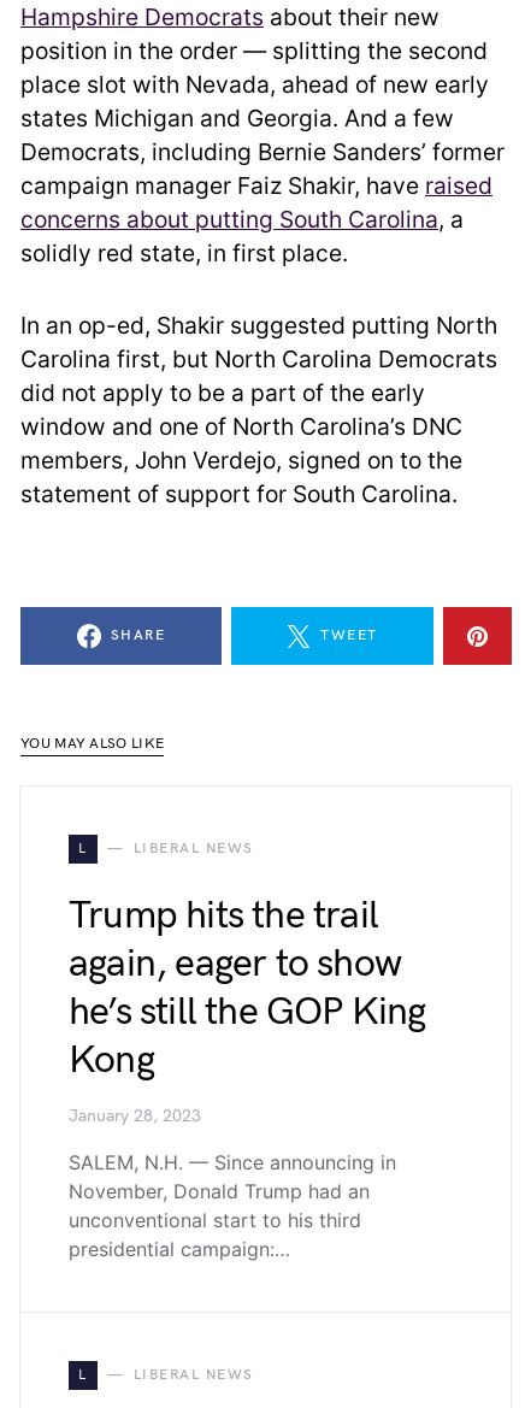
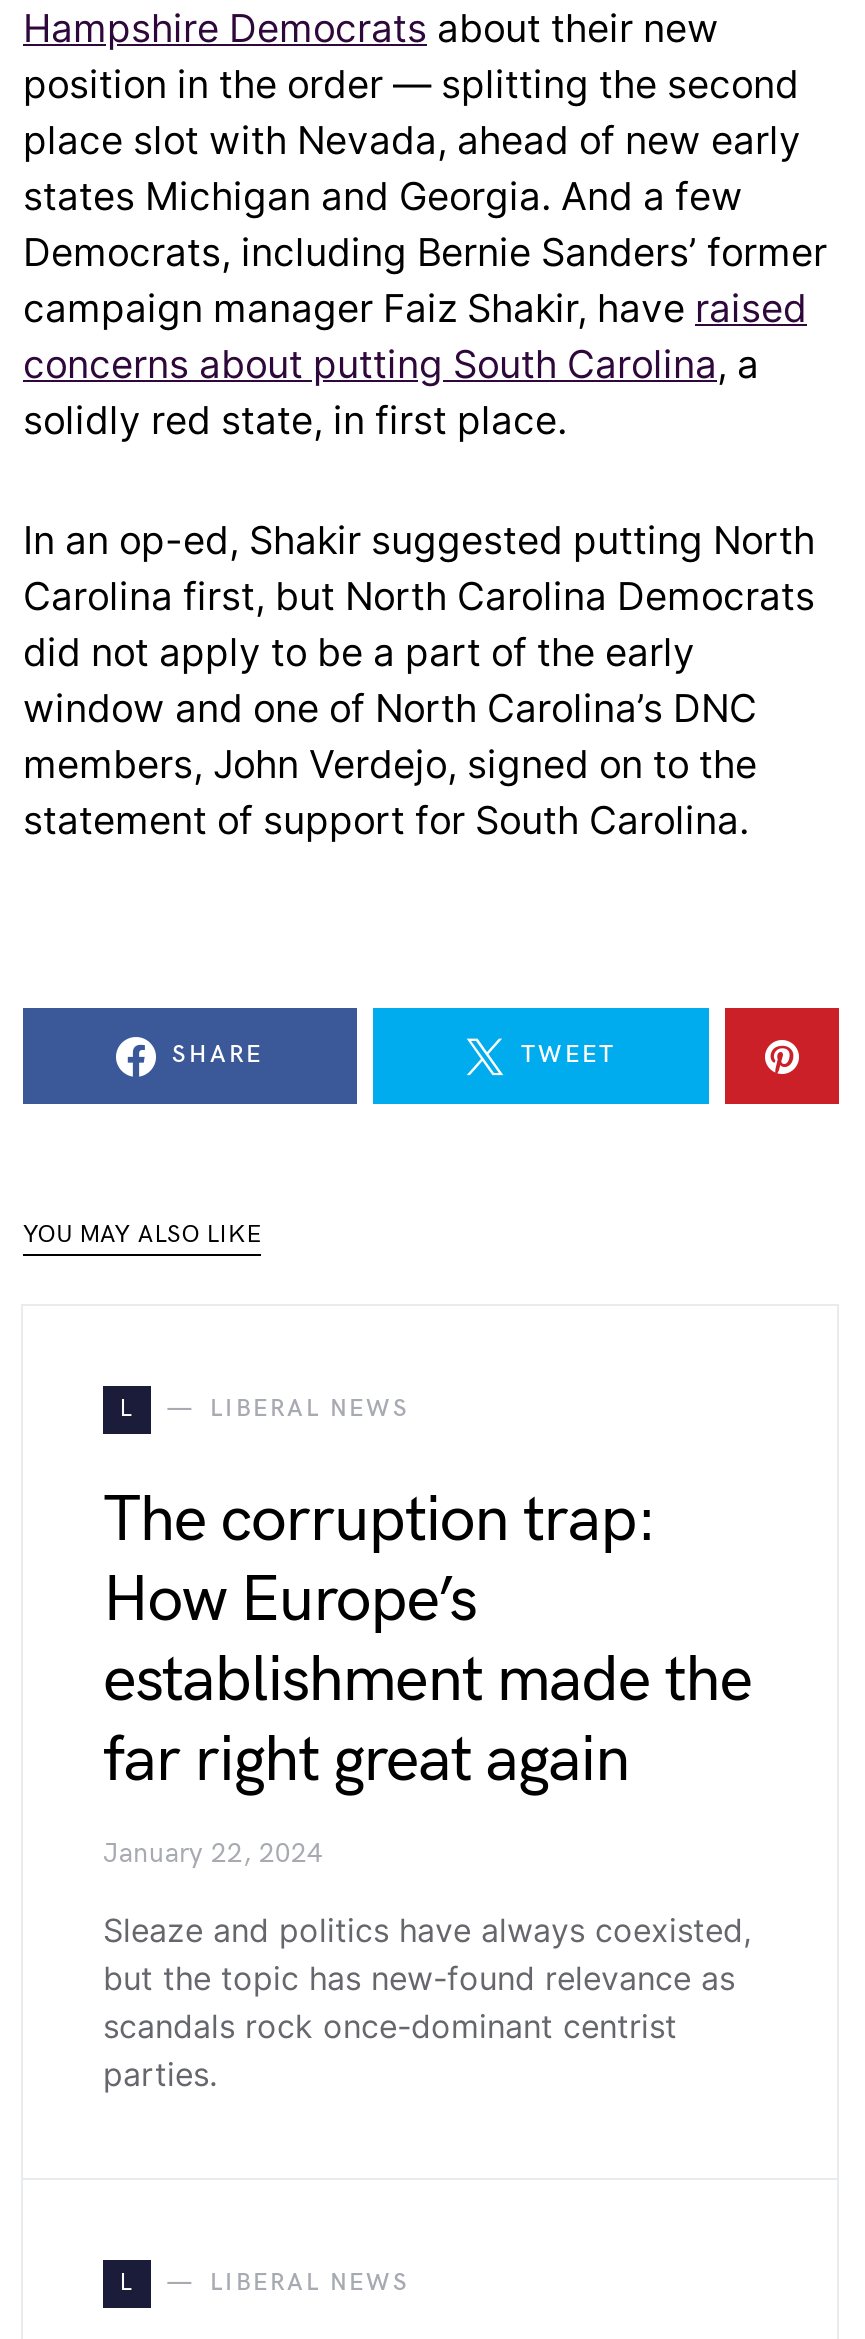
- Trump hits the trail
- again, eager to show
- he’s still the GOP King
- Kong
+ The corruption trap:
+ How Europe’s
+ establishment made the
+ far right great again

- January 28, 2023
+ January 22, 2024

- SALEM, N.H. — Since announcing in
- November, Donald Trump had an
- unconventional start to his third
- presidential campaign:…
+ Sleaze and politics have always coexisted,
+ but the topic has new-found relevance as
+ scandals rock once-dominant centrist
+ parties.
